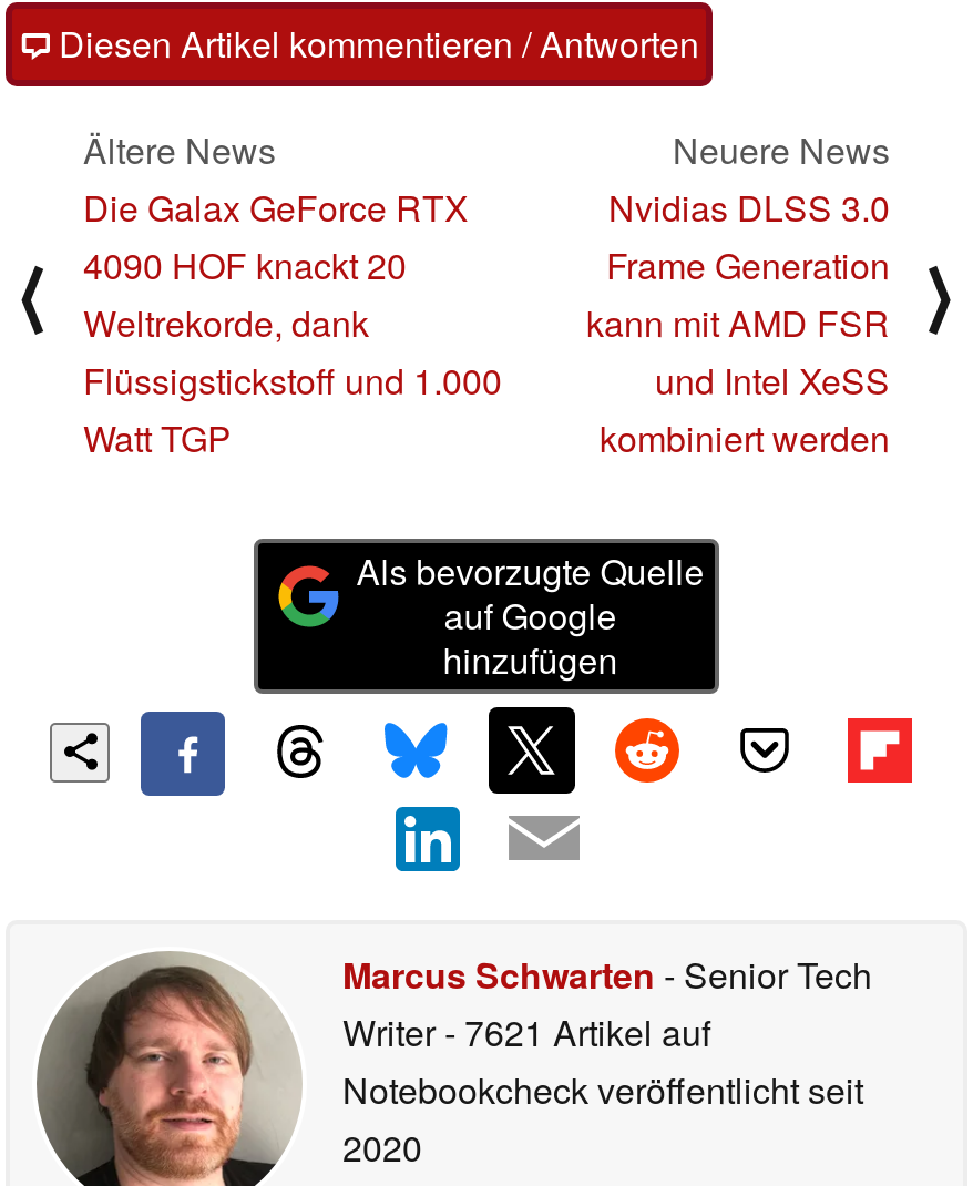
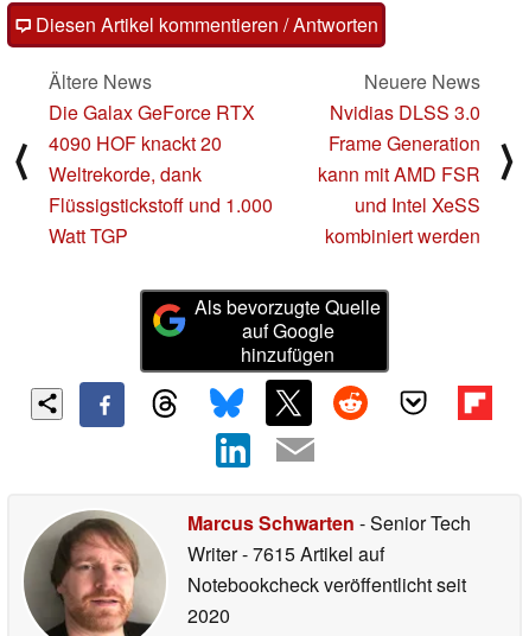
- Writer - 7621 Artikel auf
+ Writer - 7615 Artikel auf
